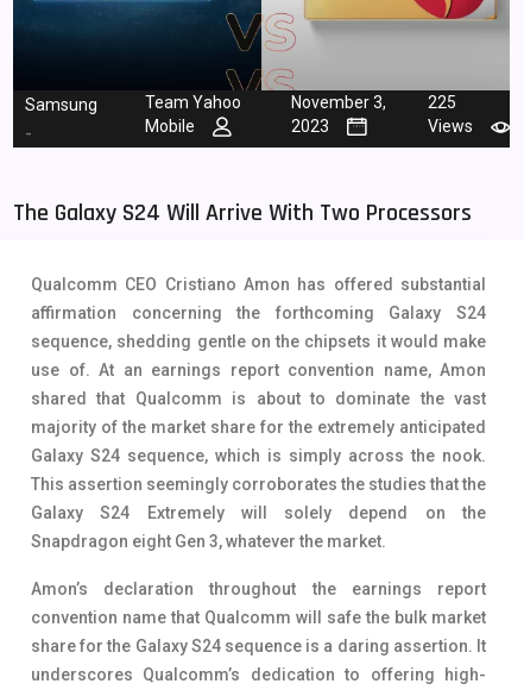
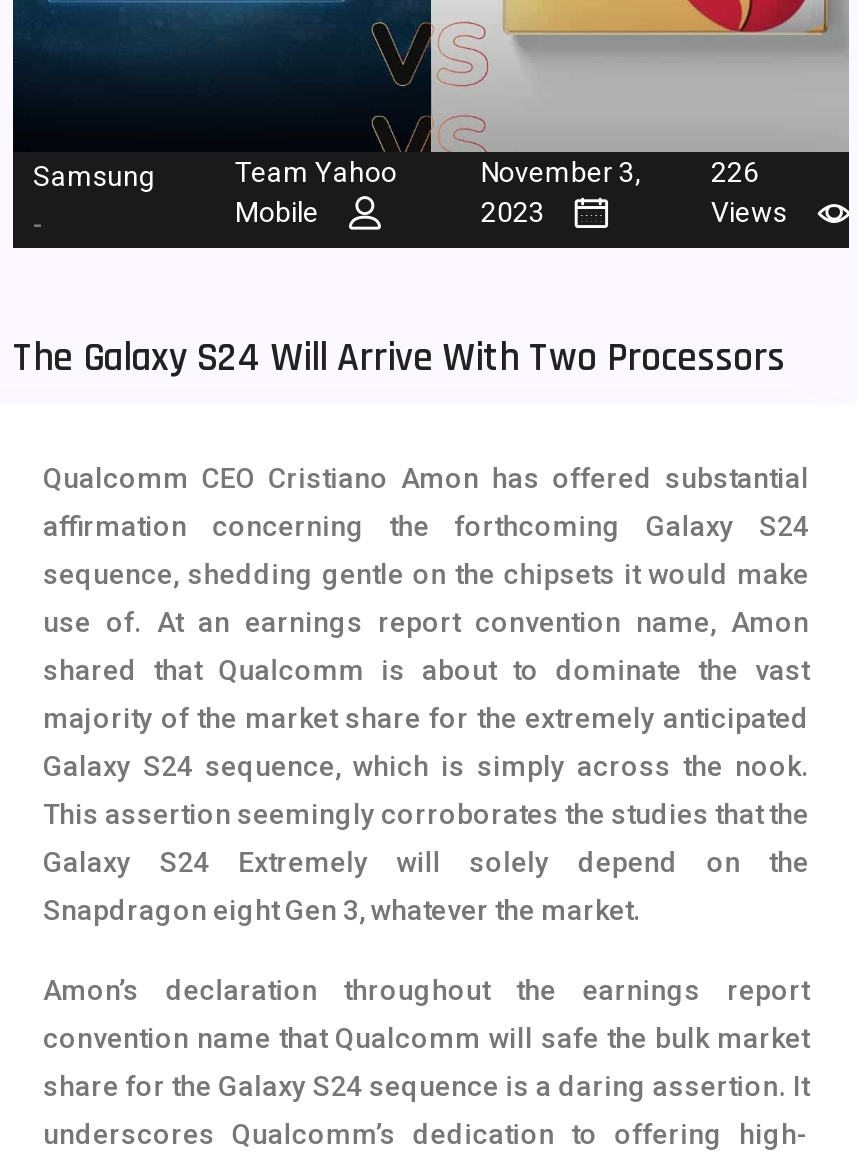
- 225
+ 226
